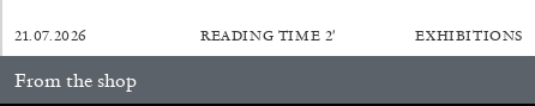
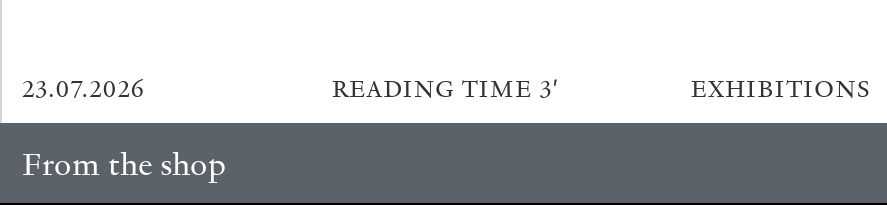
- 21.07.2026
- READING TIME 2′
+ 23.07.2026
+ READING TIME 3′
